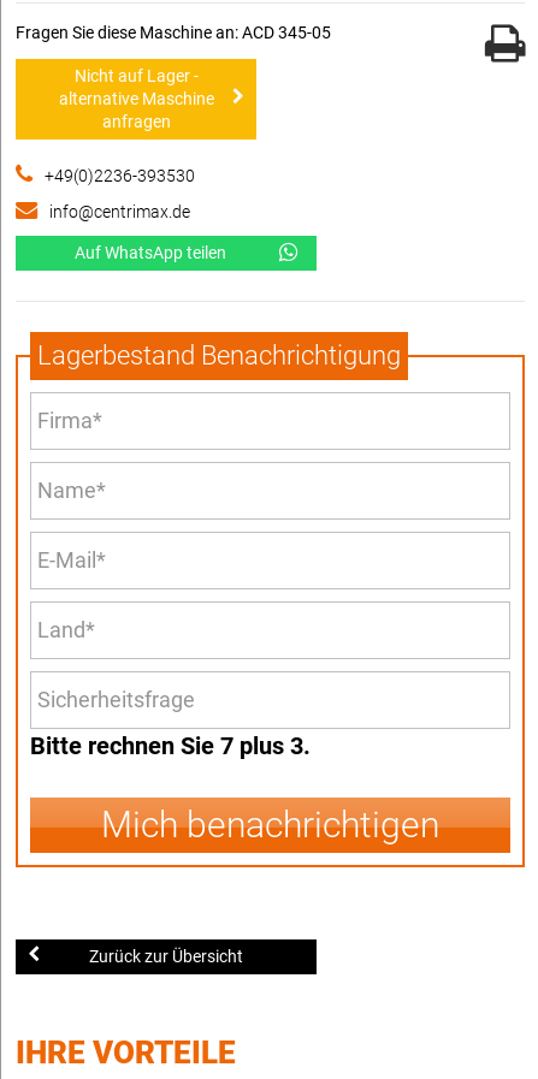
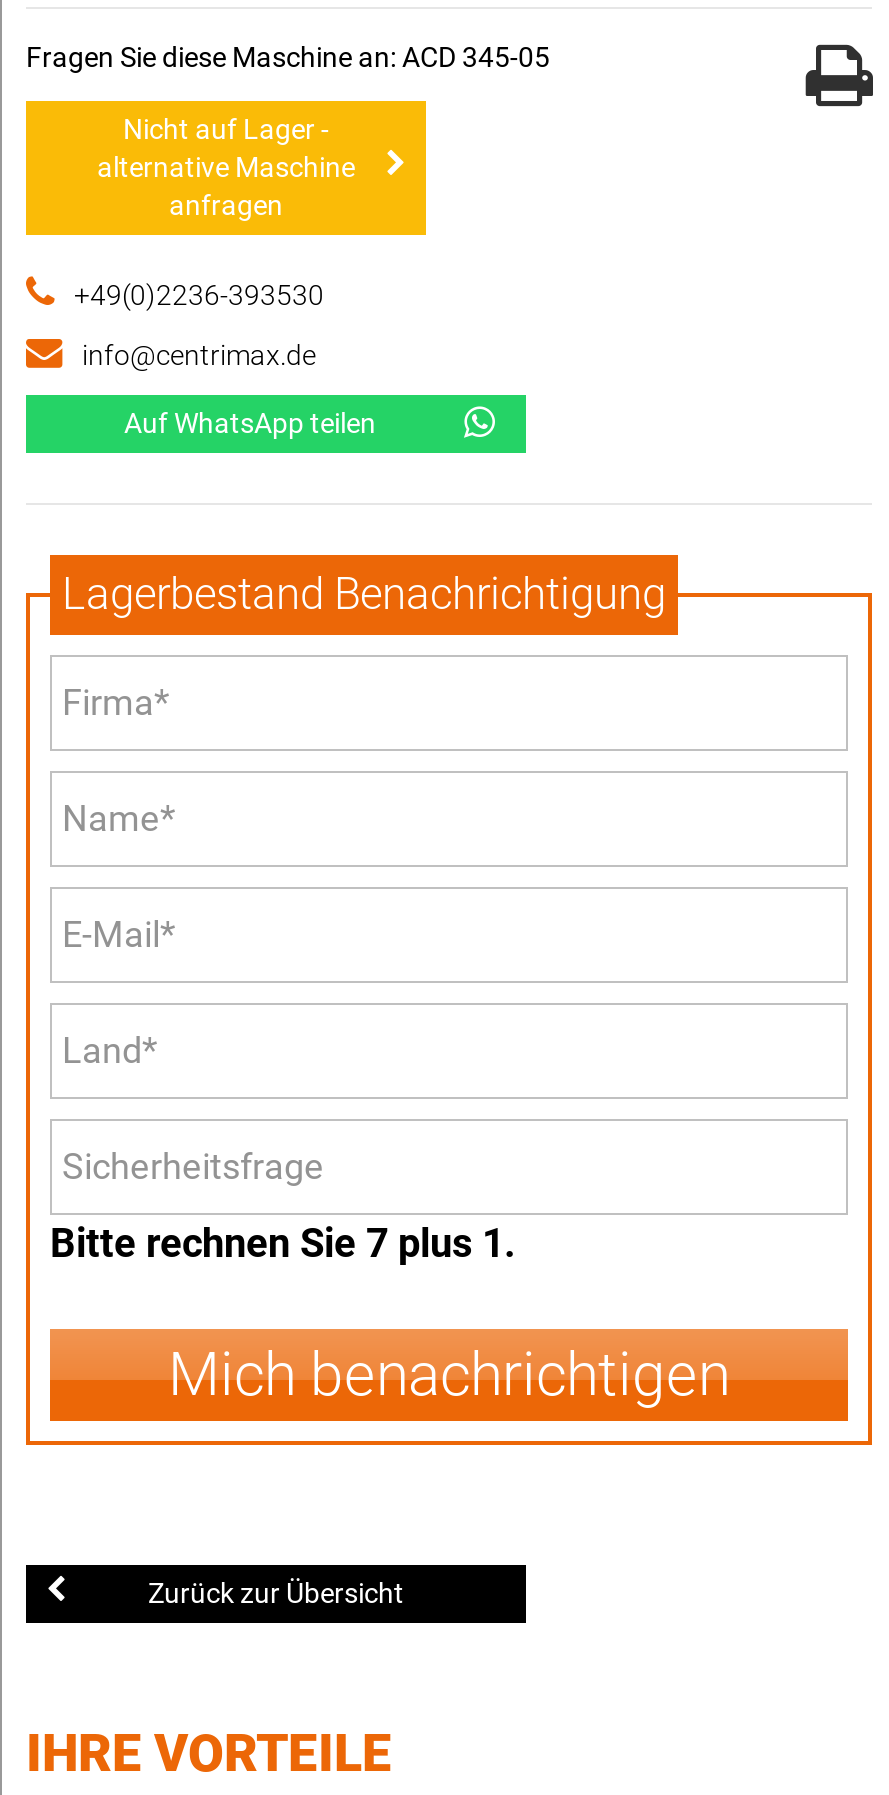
- Bitte rechnen Sie 7 plus 3.
+ Bitte rechnen Sie 7 plus 1.
